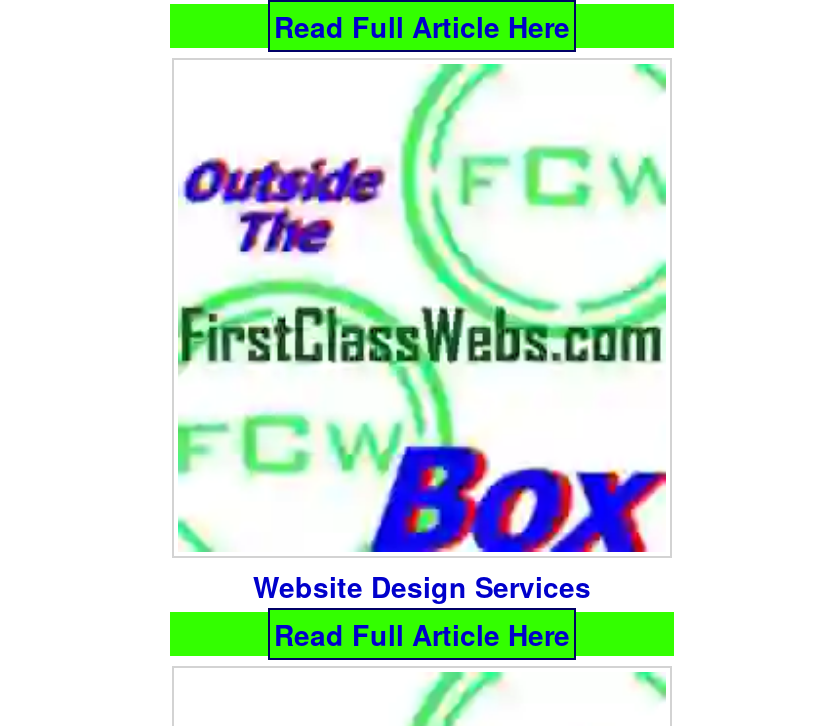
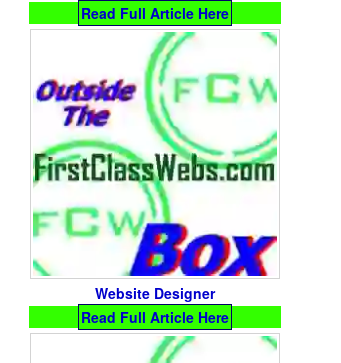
- Website Design Services
+ Website Designer
